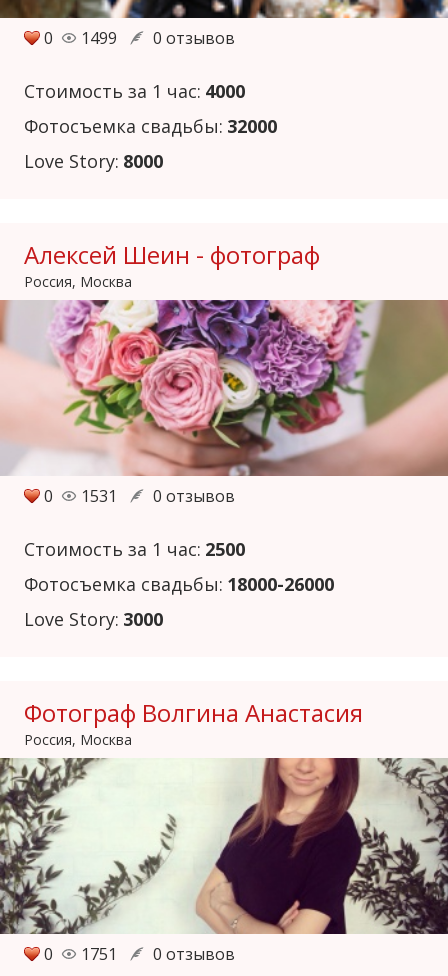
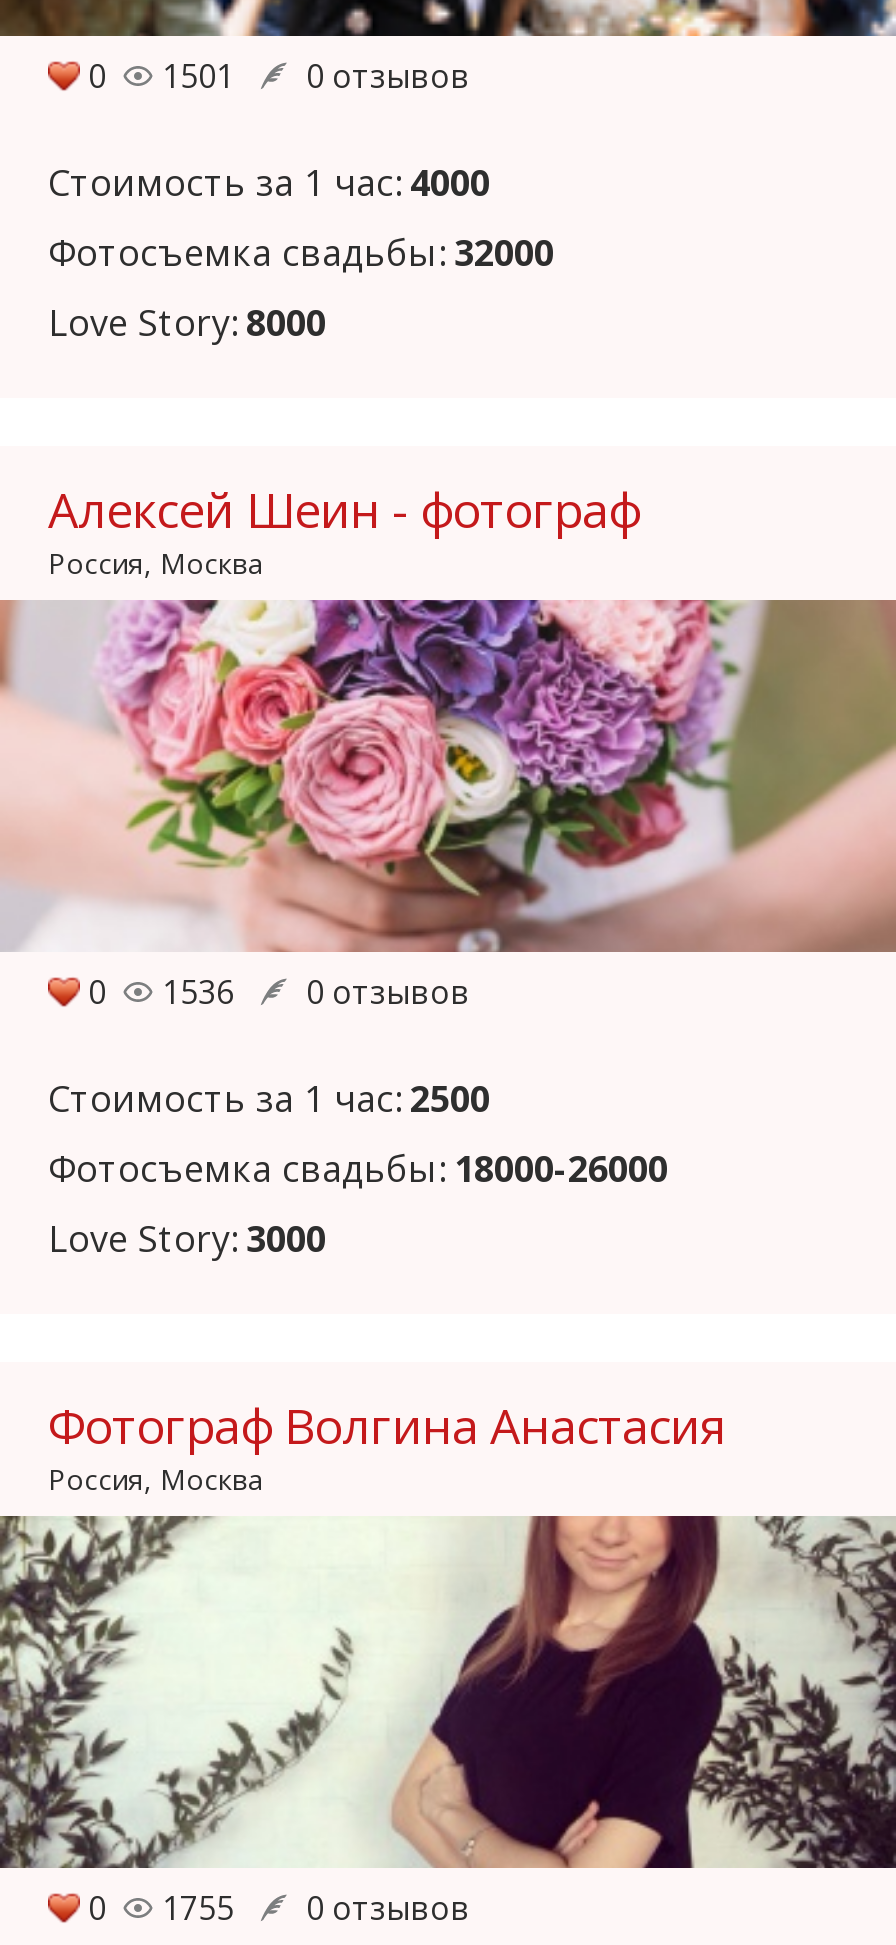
- 0 1499 0 отзывов
+ 0 1501 0 отзывов

- 0 1531 0 отзывов
+ 0 1536 0 отзывов

- 0 1751 0 отзывов
+ 0 1755 0 отзывов
